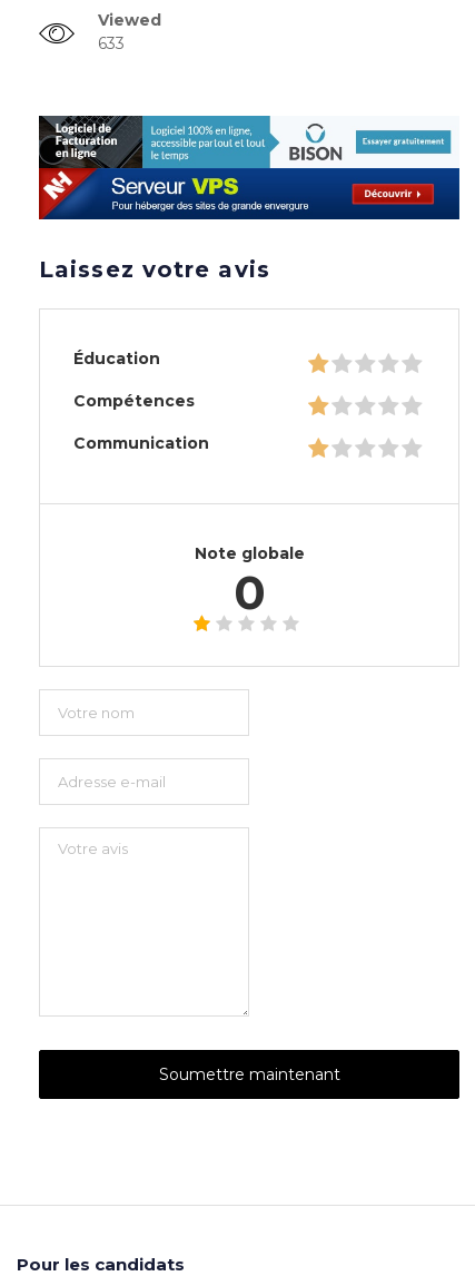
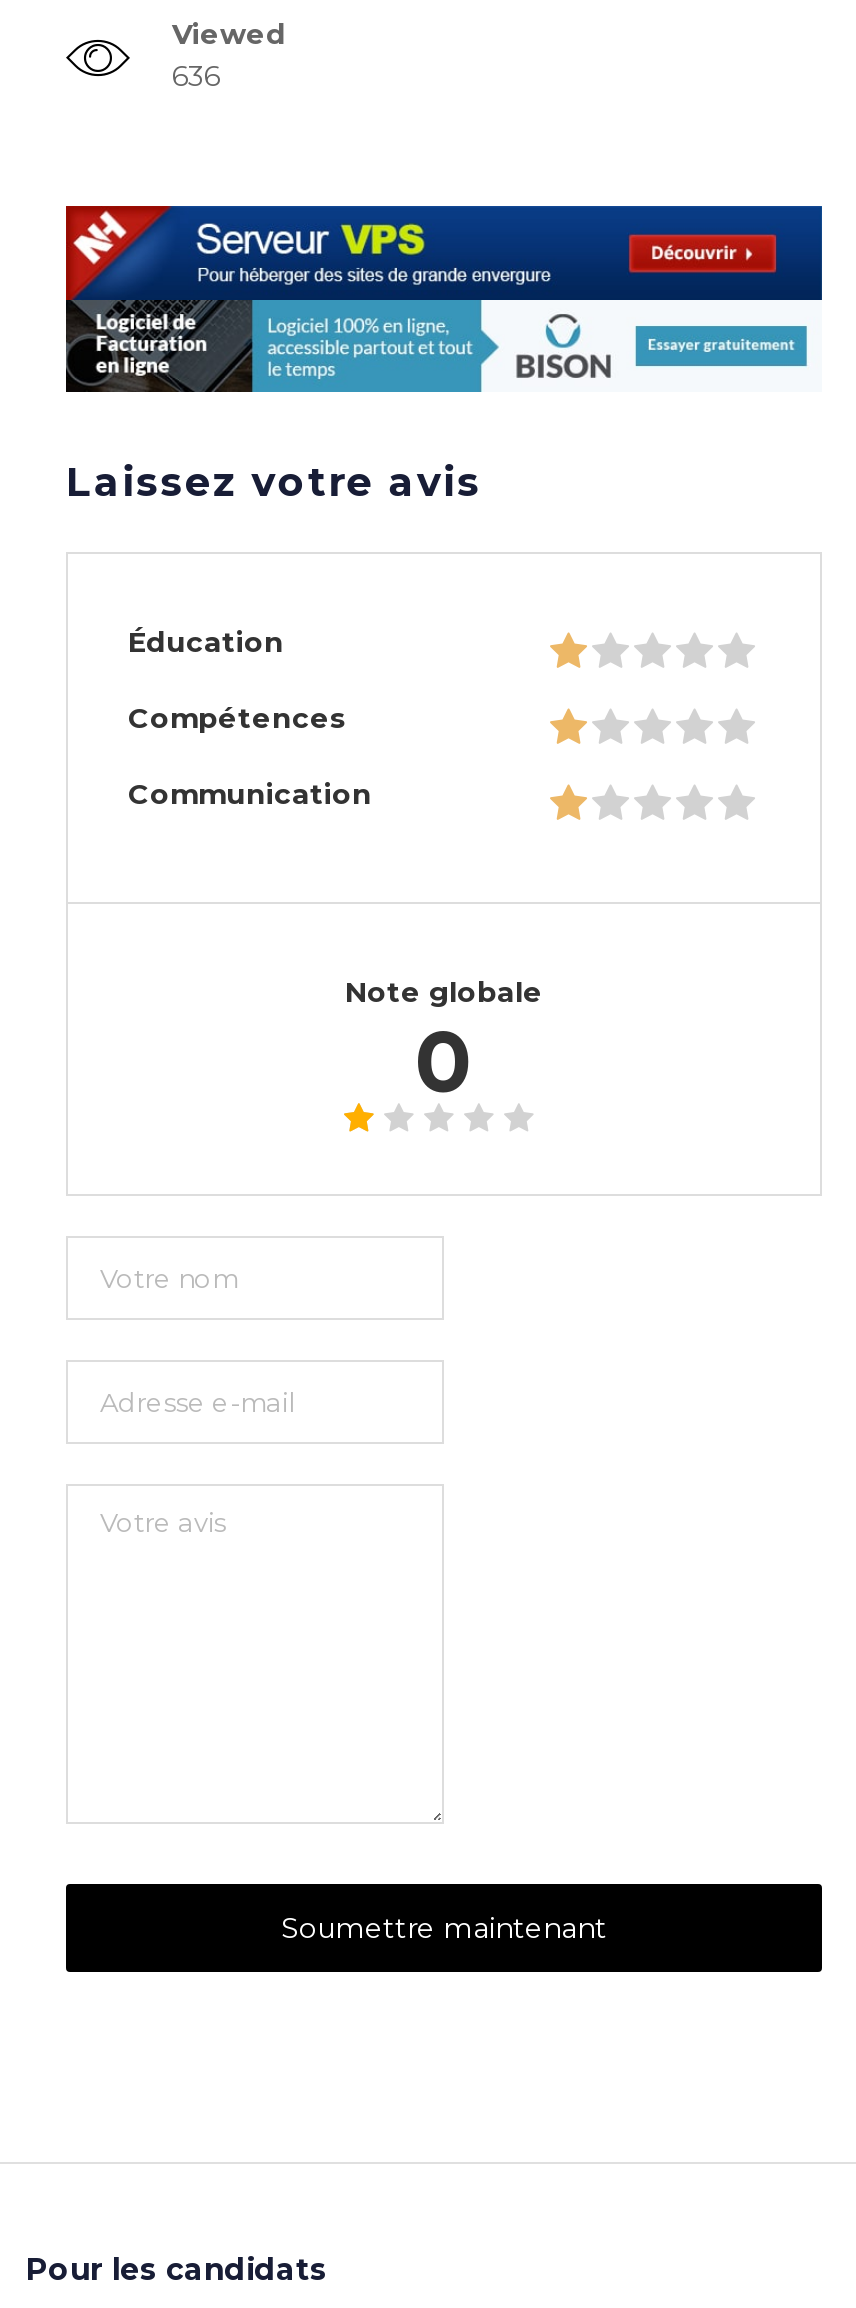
- 633
+ 636

- [image]
+ [image]
